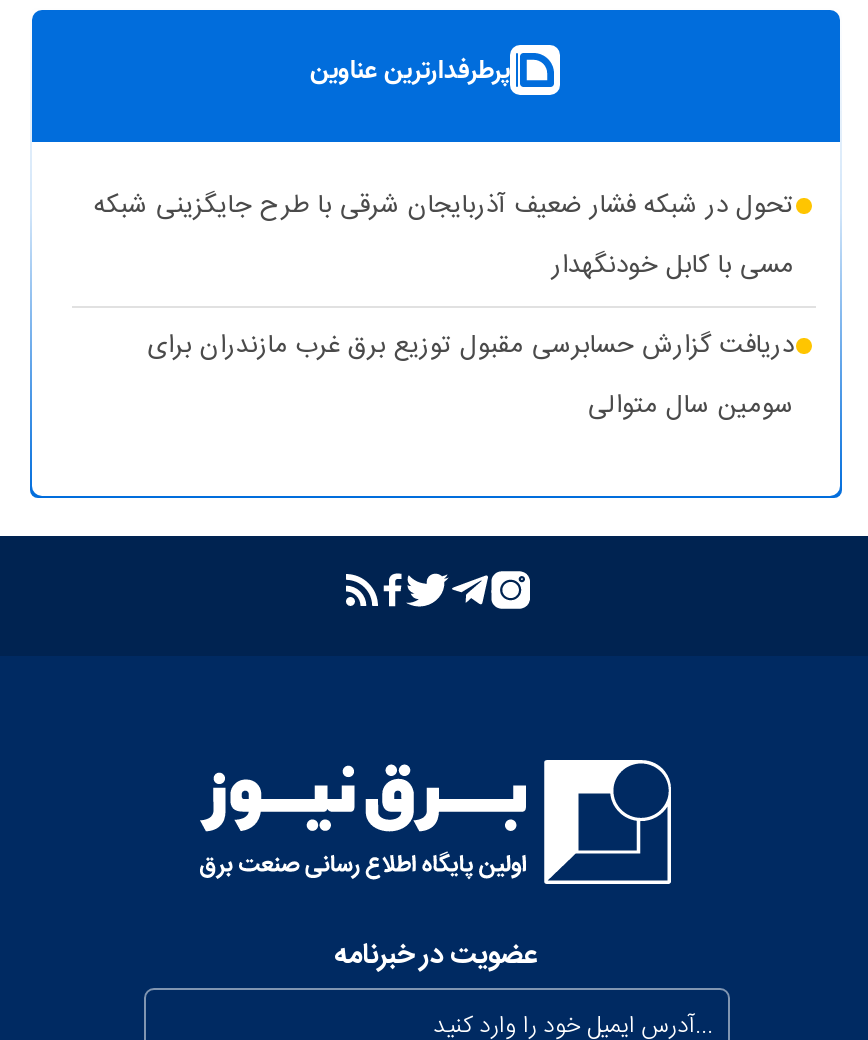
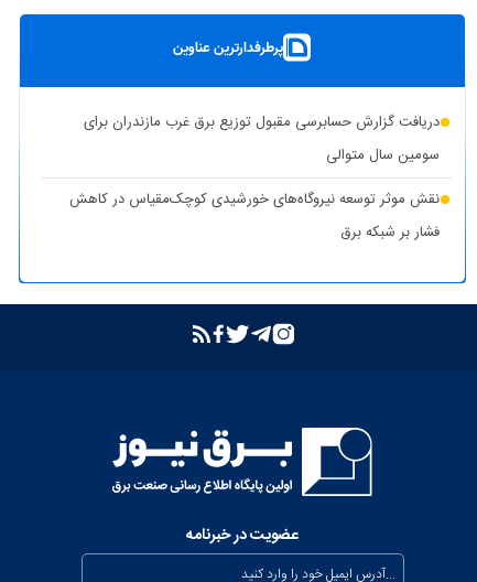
- تحول در شبکه فشار ضعیف آذربایجان شرقی با طرح جایگزینی شبکه
- مسی با کابل خودنگهدار

moved up: دریافت گزارش حسابرسی مقبول توزیع برق غرب مازندران برای | سومین سال متوالی

+ نقش موثر توسعه نیروگاه‌های خورشیدی کوچک‌مقیاس در کاهش
+ فشار بر شبکه برق
